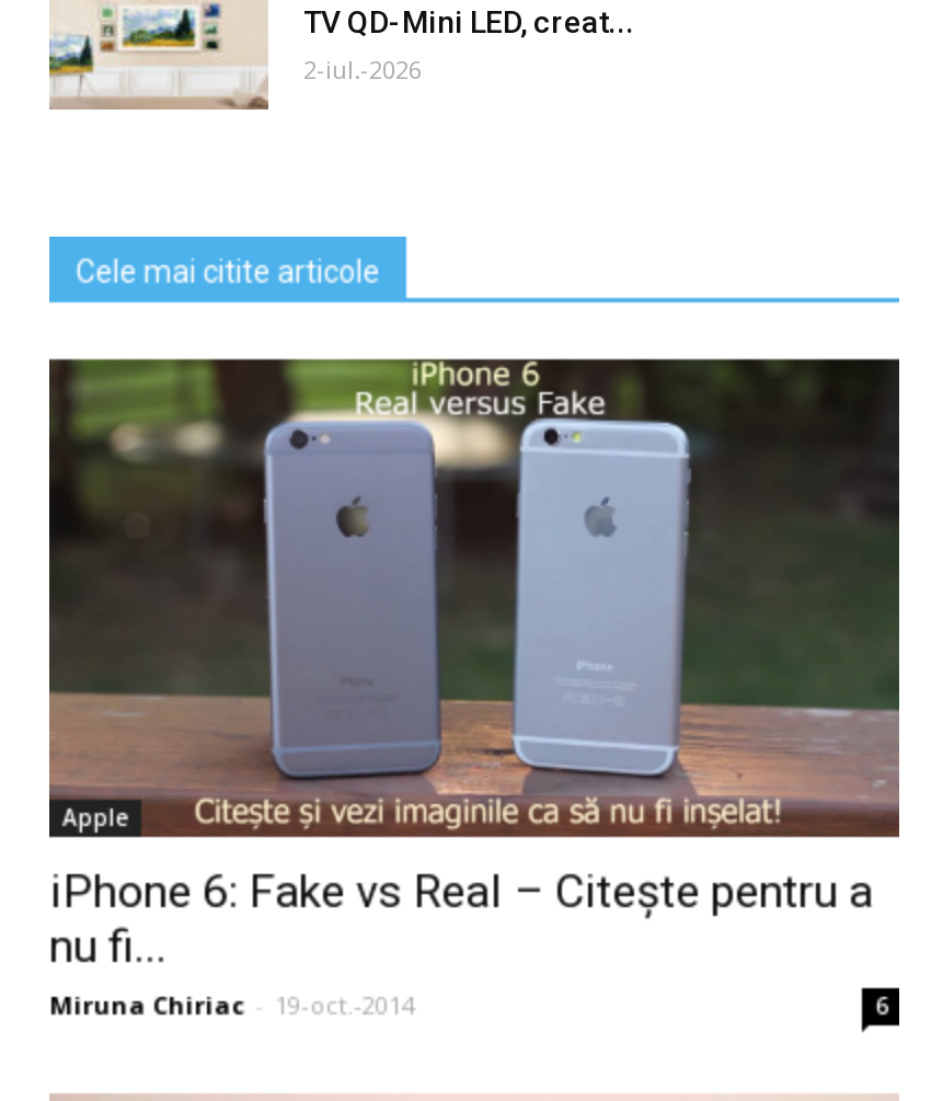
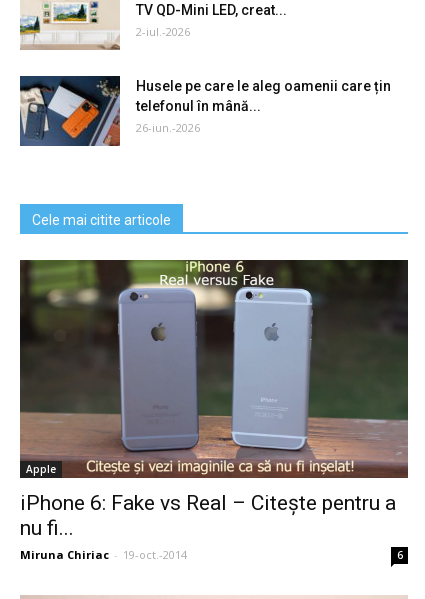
+ [image]
+ Husele pe care le aleg oamenii care țin
+ telefonul în mână...
+ 26-iun.-2026
